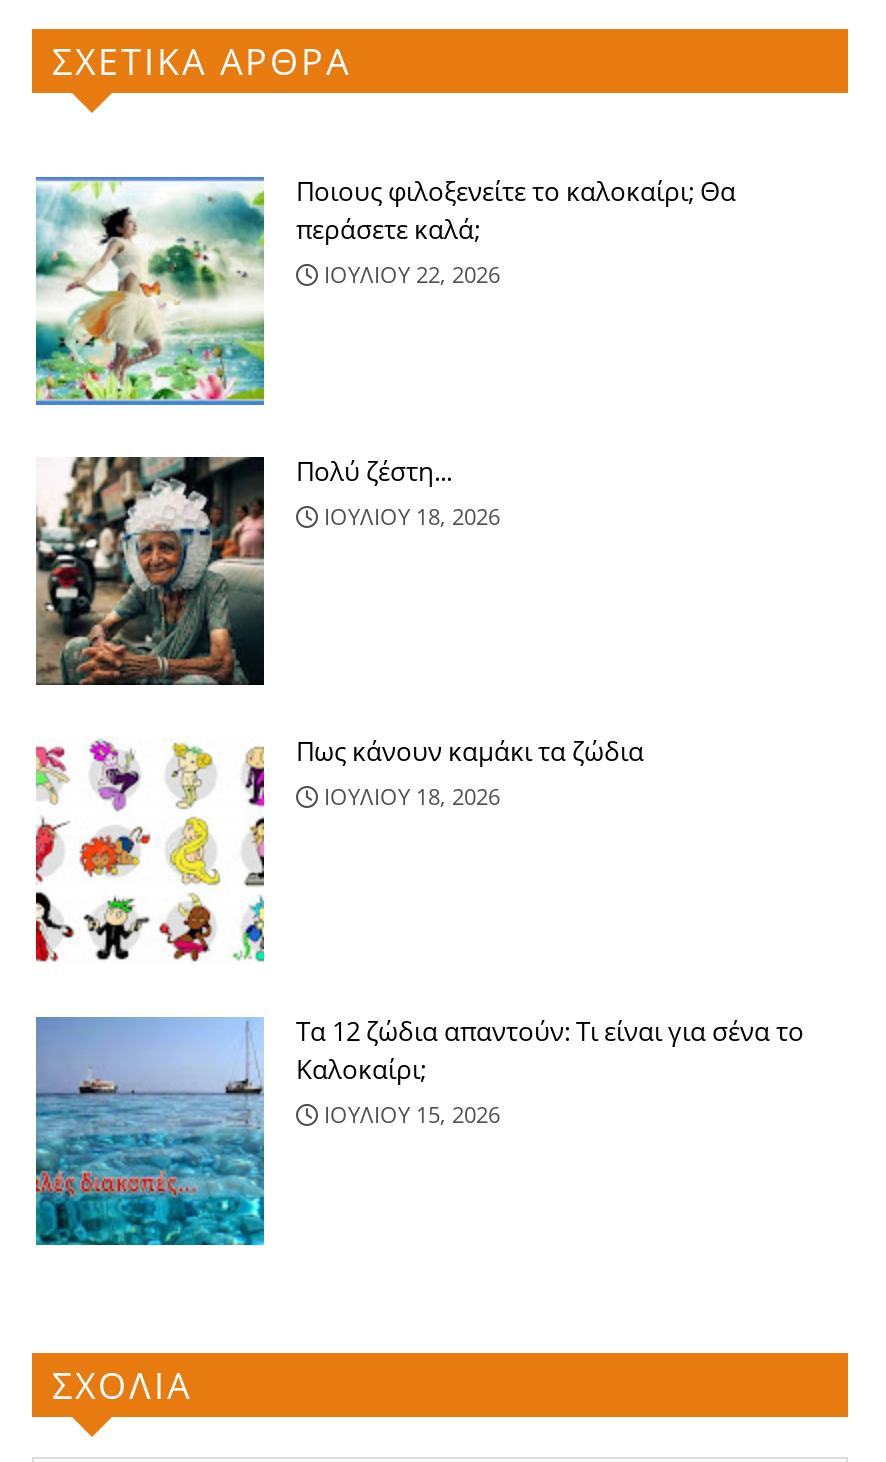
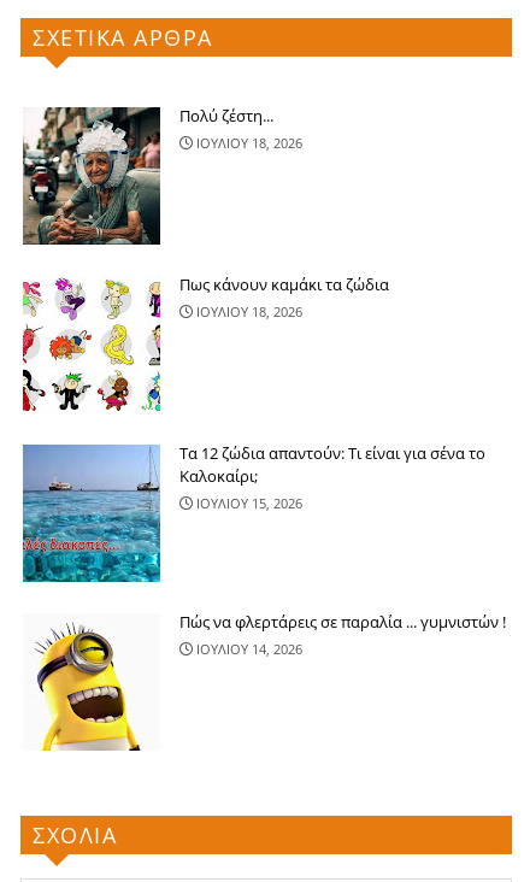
- [image]
- Ποιους φιλοξενείτε το καλοκαίρι; Θα
- περάσετε καλά;
- ΙΟΥΛΙΟΥ 22, 2026

moved up: [image] | Πολύ ζέστη... | ΙΟΥΛΙΟΥ 18, 2026 | Πως κάνουν καμάκι τα ζώδια | ΙΟΥΛΙΟΥ 18, 2026 | Τα 12 ζώδια απαντούν: Τι είναι για σένα το | Καλοκαίρι; | ΙΟΥΛΙΟΥ 15, 2026

moved up: [image]

+ [image]
+ Πώς να φλερτάρεις σε παραλία ... γυμνιστών !
+ ΙΟΥΛΙΟΥ 14, 2026
